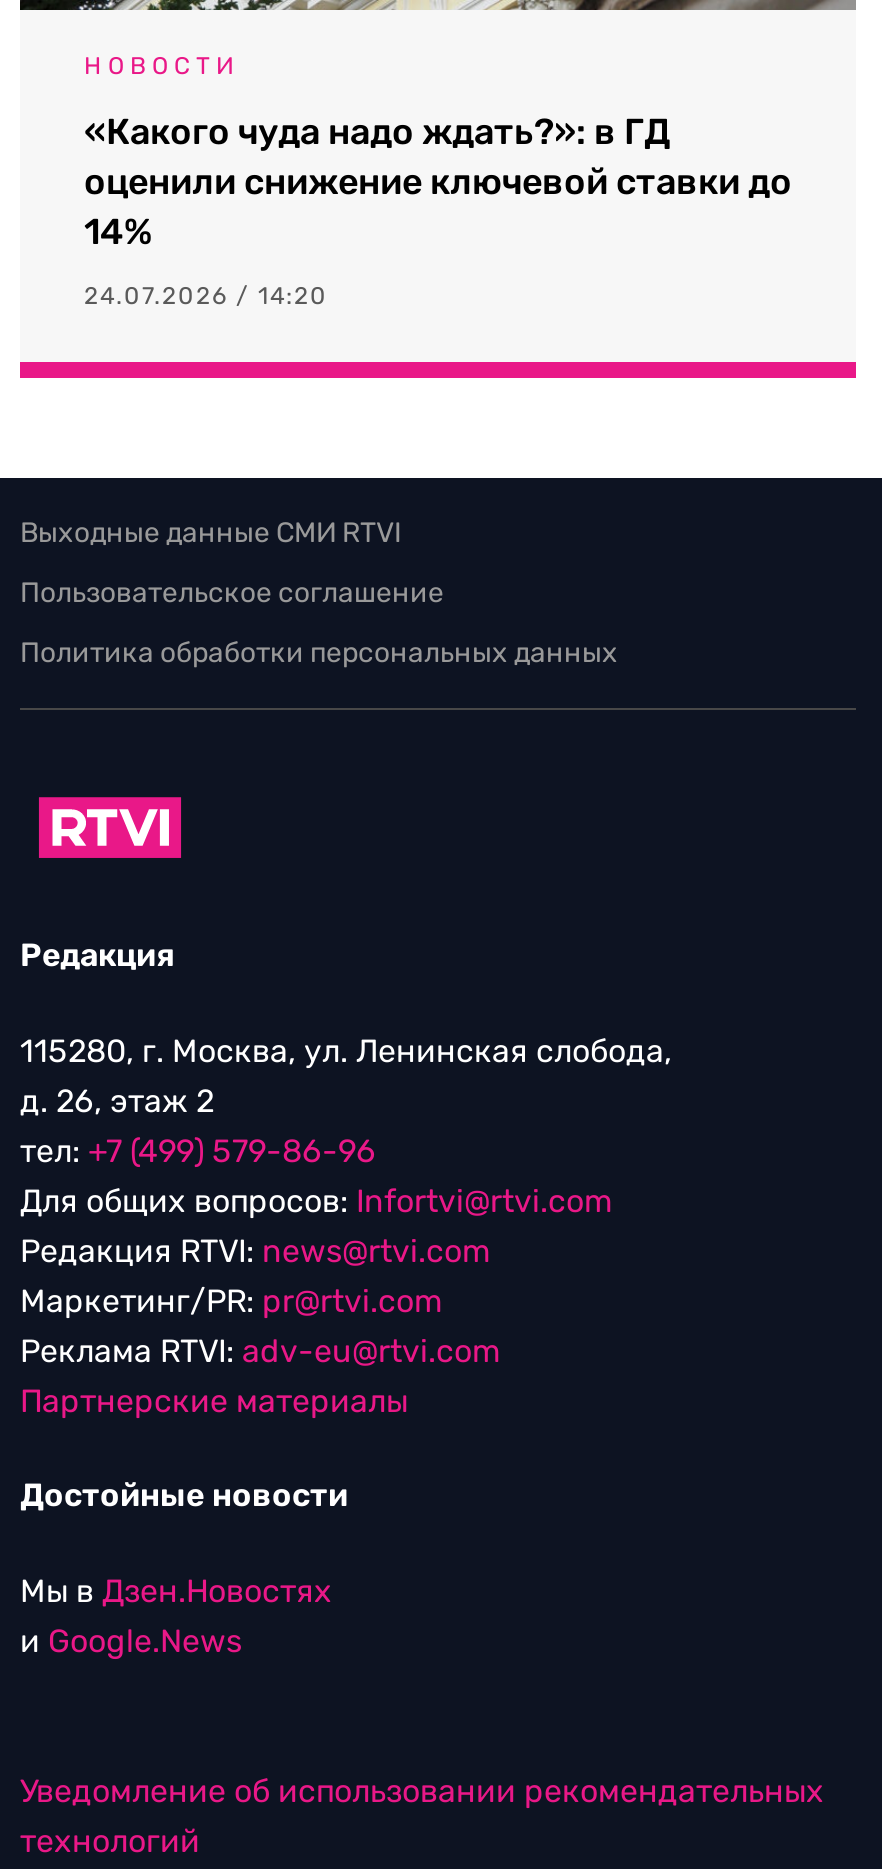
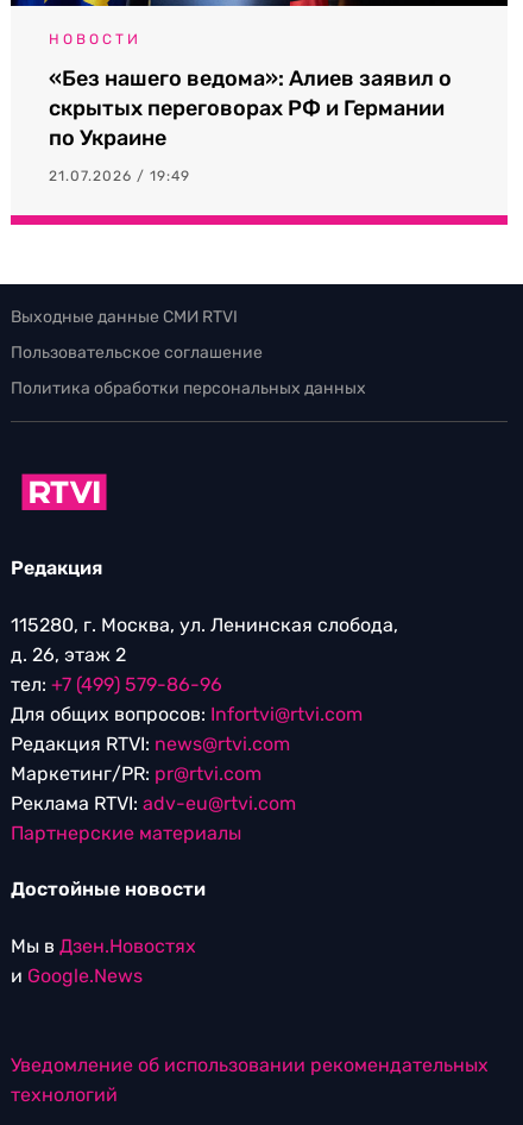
- «Какого чуда надо ждать?»: в ГД
- оценили снижение ключевой ставки до
- 14%
+ «Без нашего ведома»: Алиев заявил о
+ скрытых переговорах РФ и Германии
+ по Украине

- 24.07.2026 / 14:20
+ 21.07.2026 / 19:49
